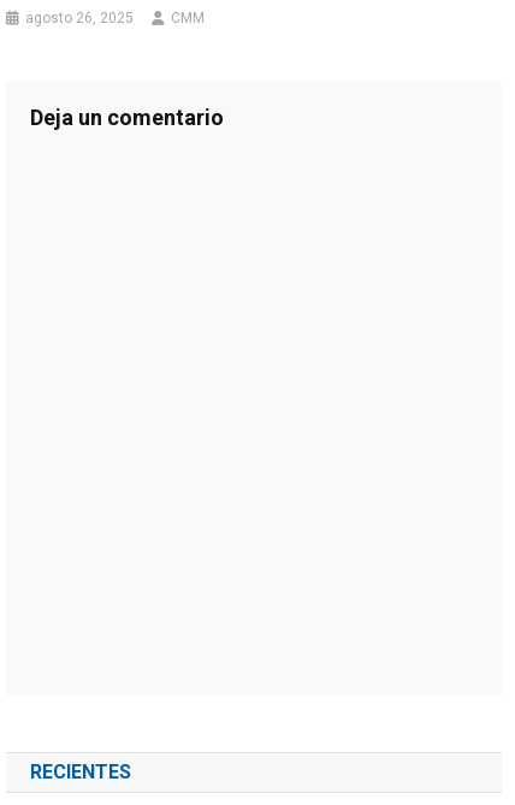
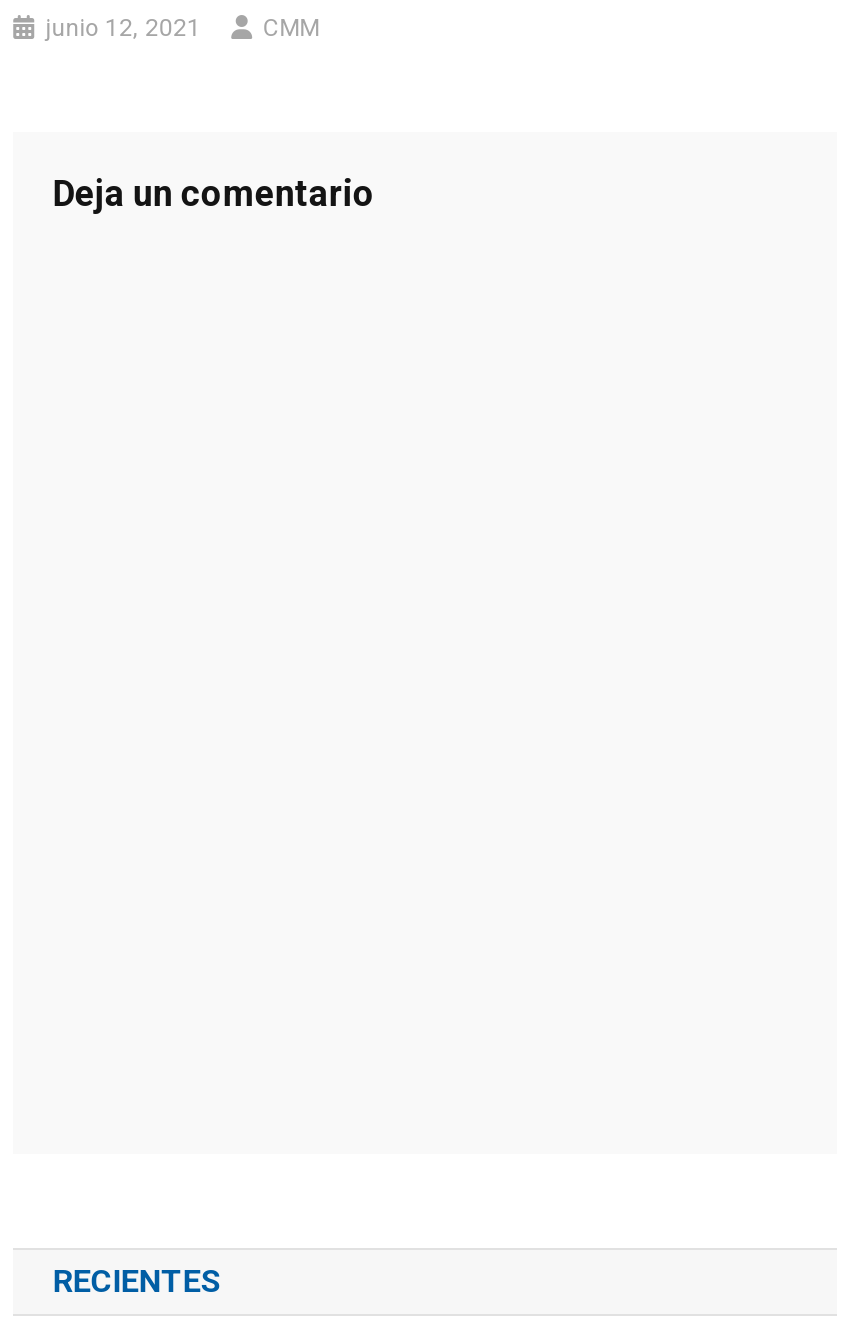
- agosto 26, 2025
+ junio 12, 2021
